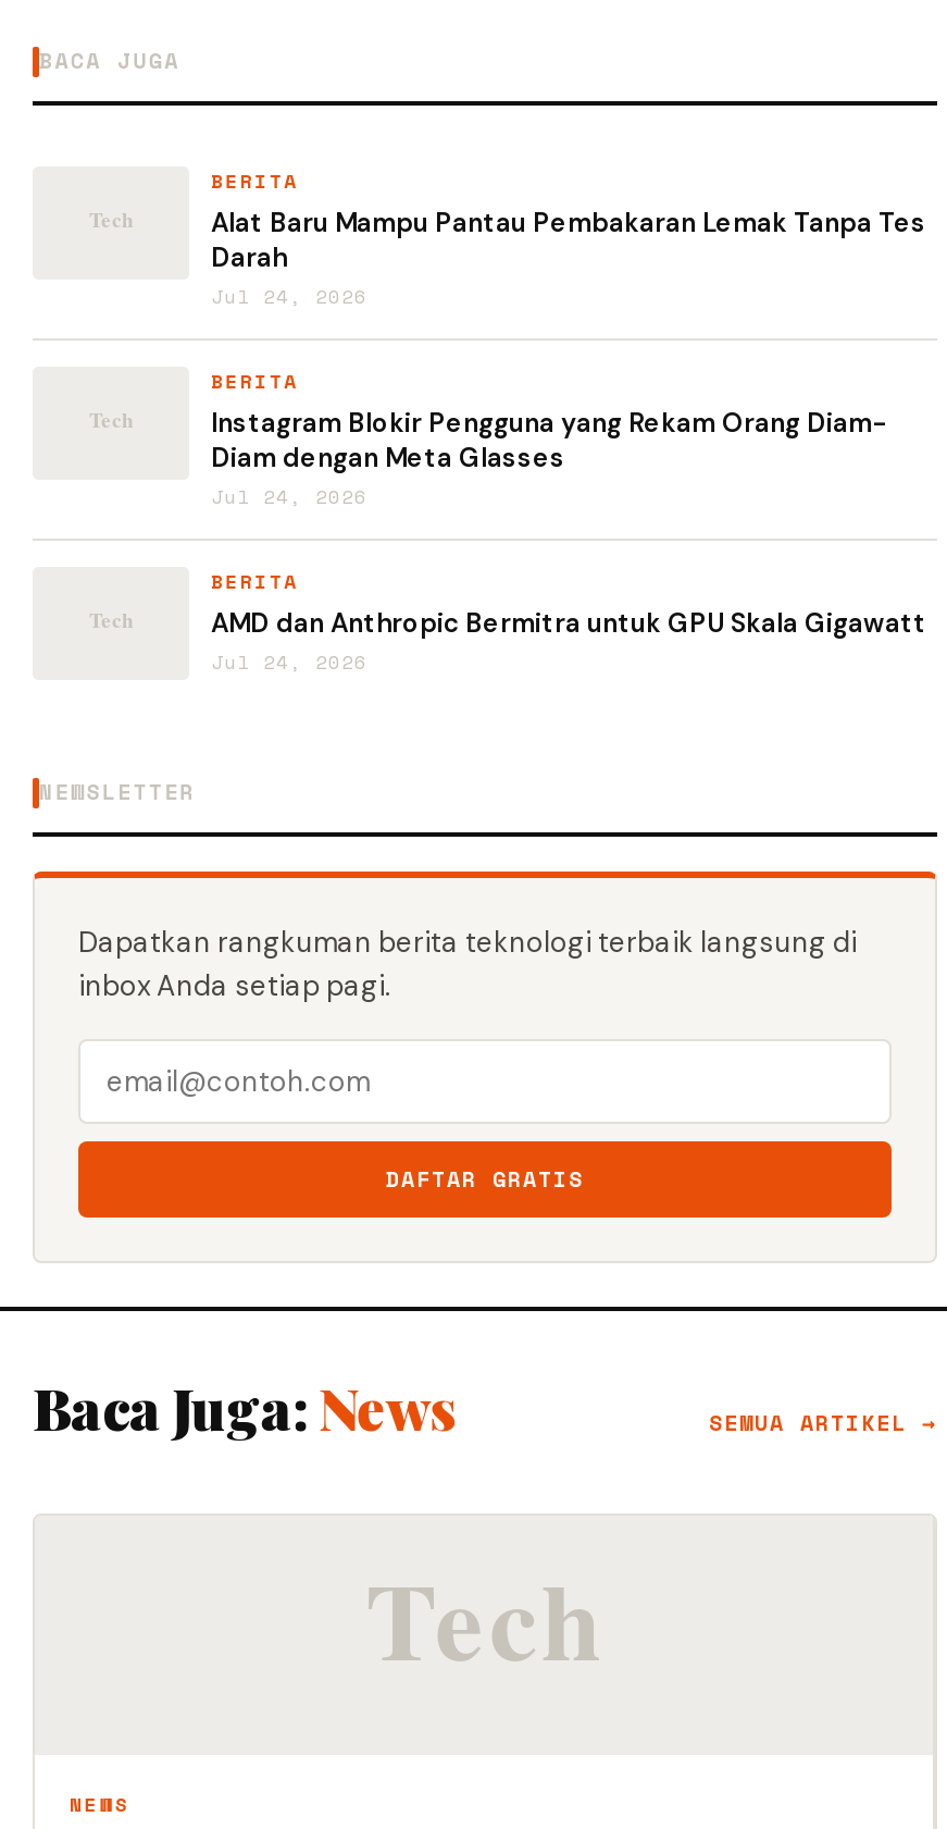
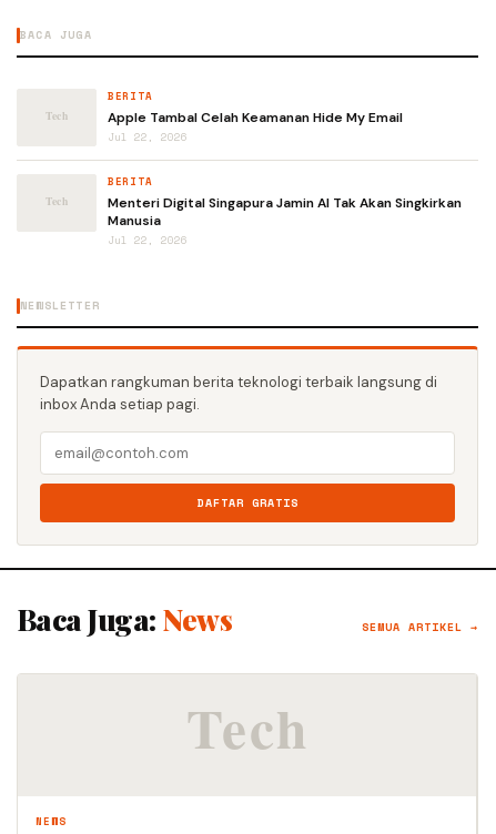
- Alat Baru Mampu Pantau Pembakaran Lemak Tanpa Tes
- Darah
- Jul 24, 2026
+ Apple Tambal Celah Keamanan Hide My Email
+ Jul 22, 2026

- Instagram Blokir Pengguna yang Rekam Orang Diam-
- Diam dengan Meta Glasses
- Jul 24, 2026
- BERITA
- AMD dan Anthropic Bermitra untuk GPU Skala Gigawatt
- Jul 24, 2026
+ Menteri Digital Singapura Jamin AI Tak Akan Singkirkan
+ Manusia
+ Jul 22, 2026
